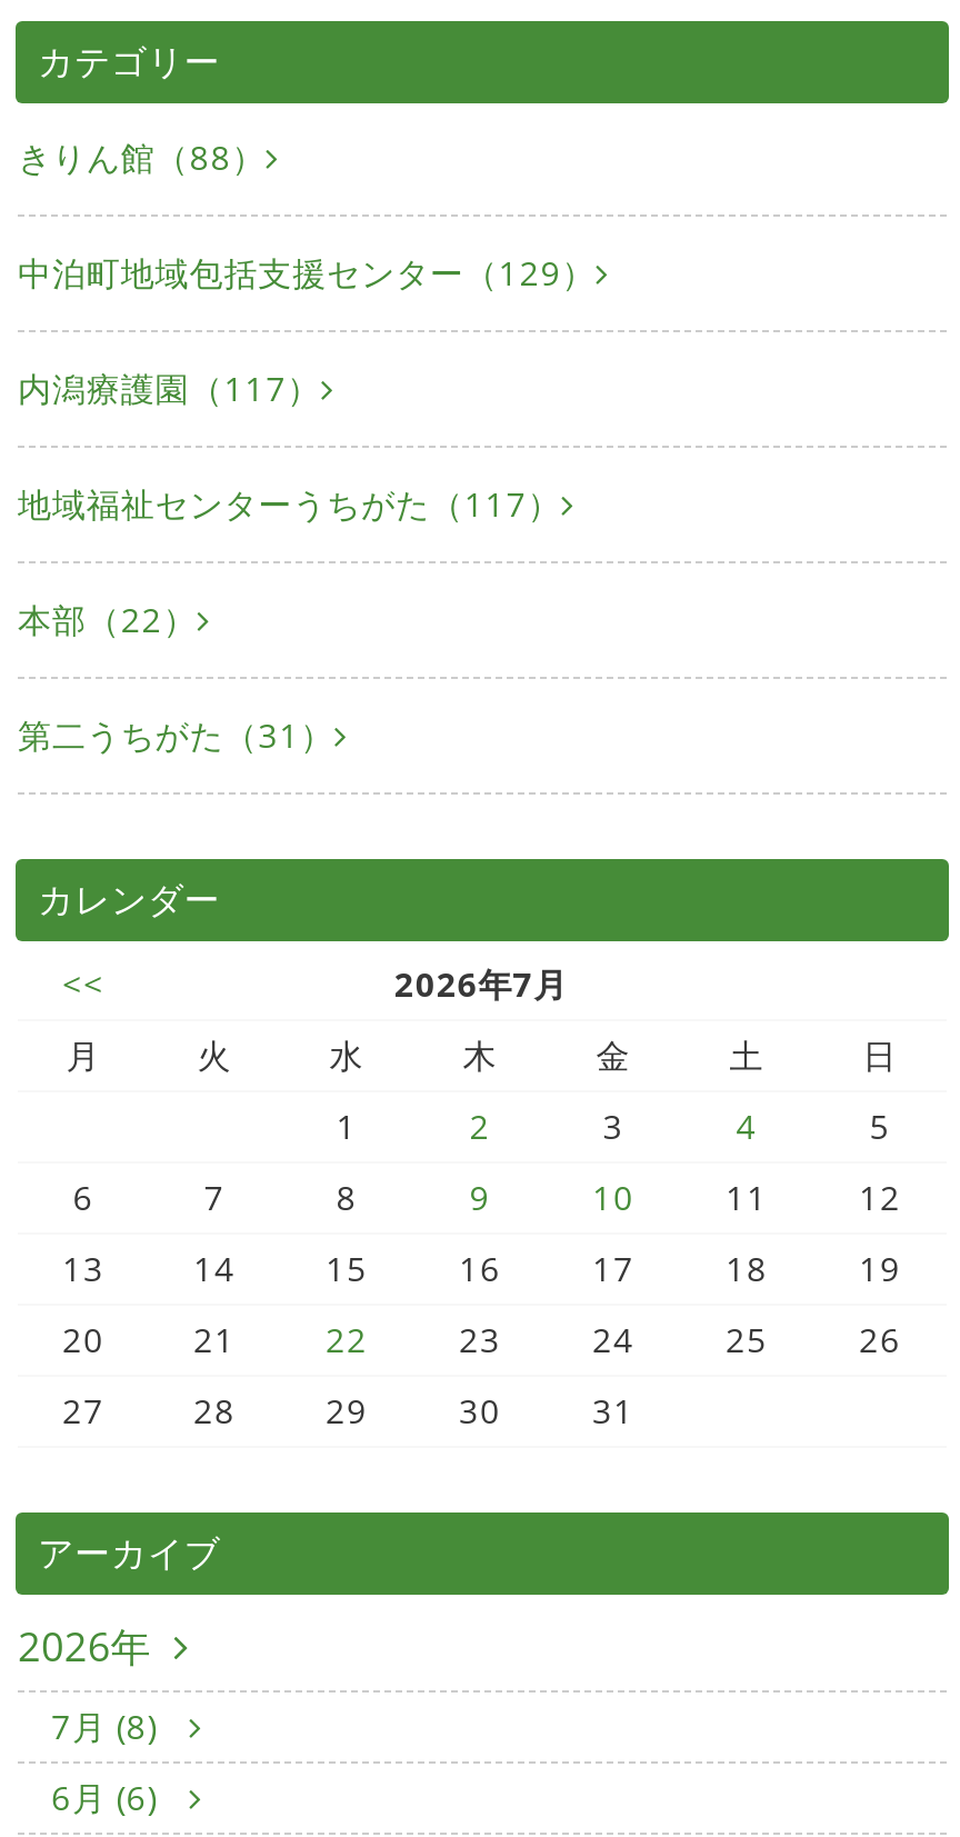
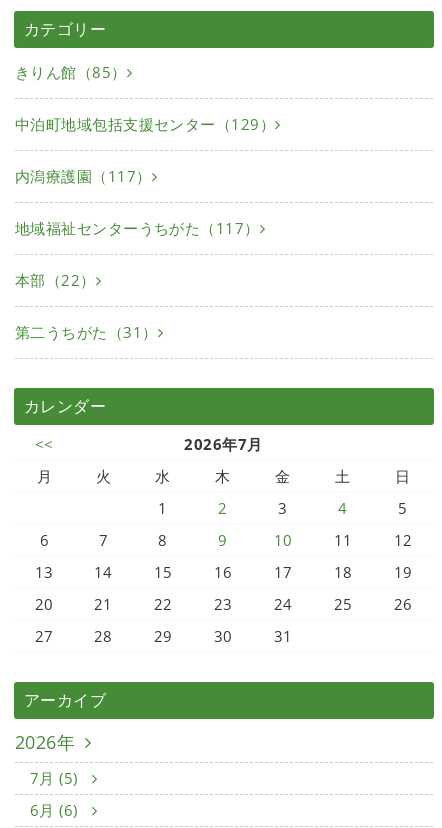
- きりん館（88）
+ きりん館（85）

- 7月 (8)
+ 7月 (5)
